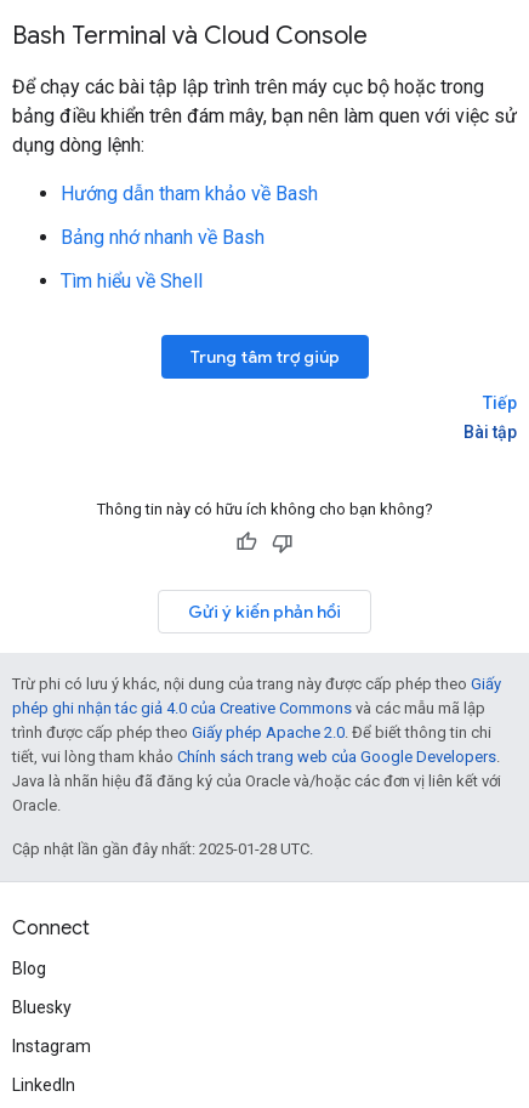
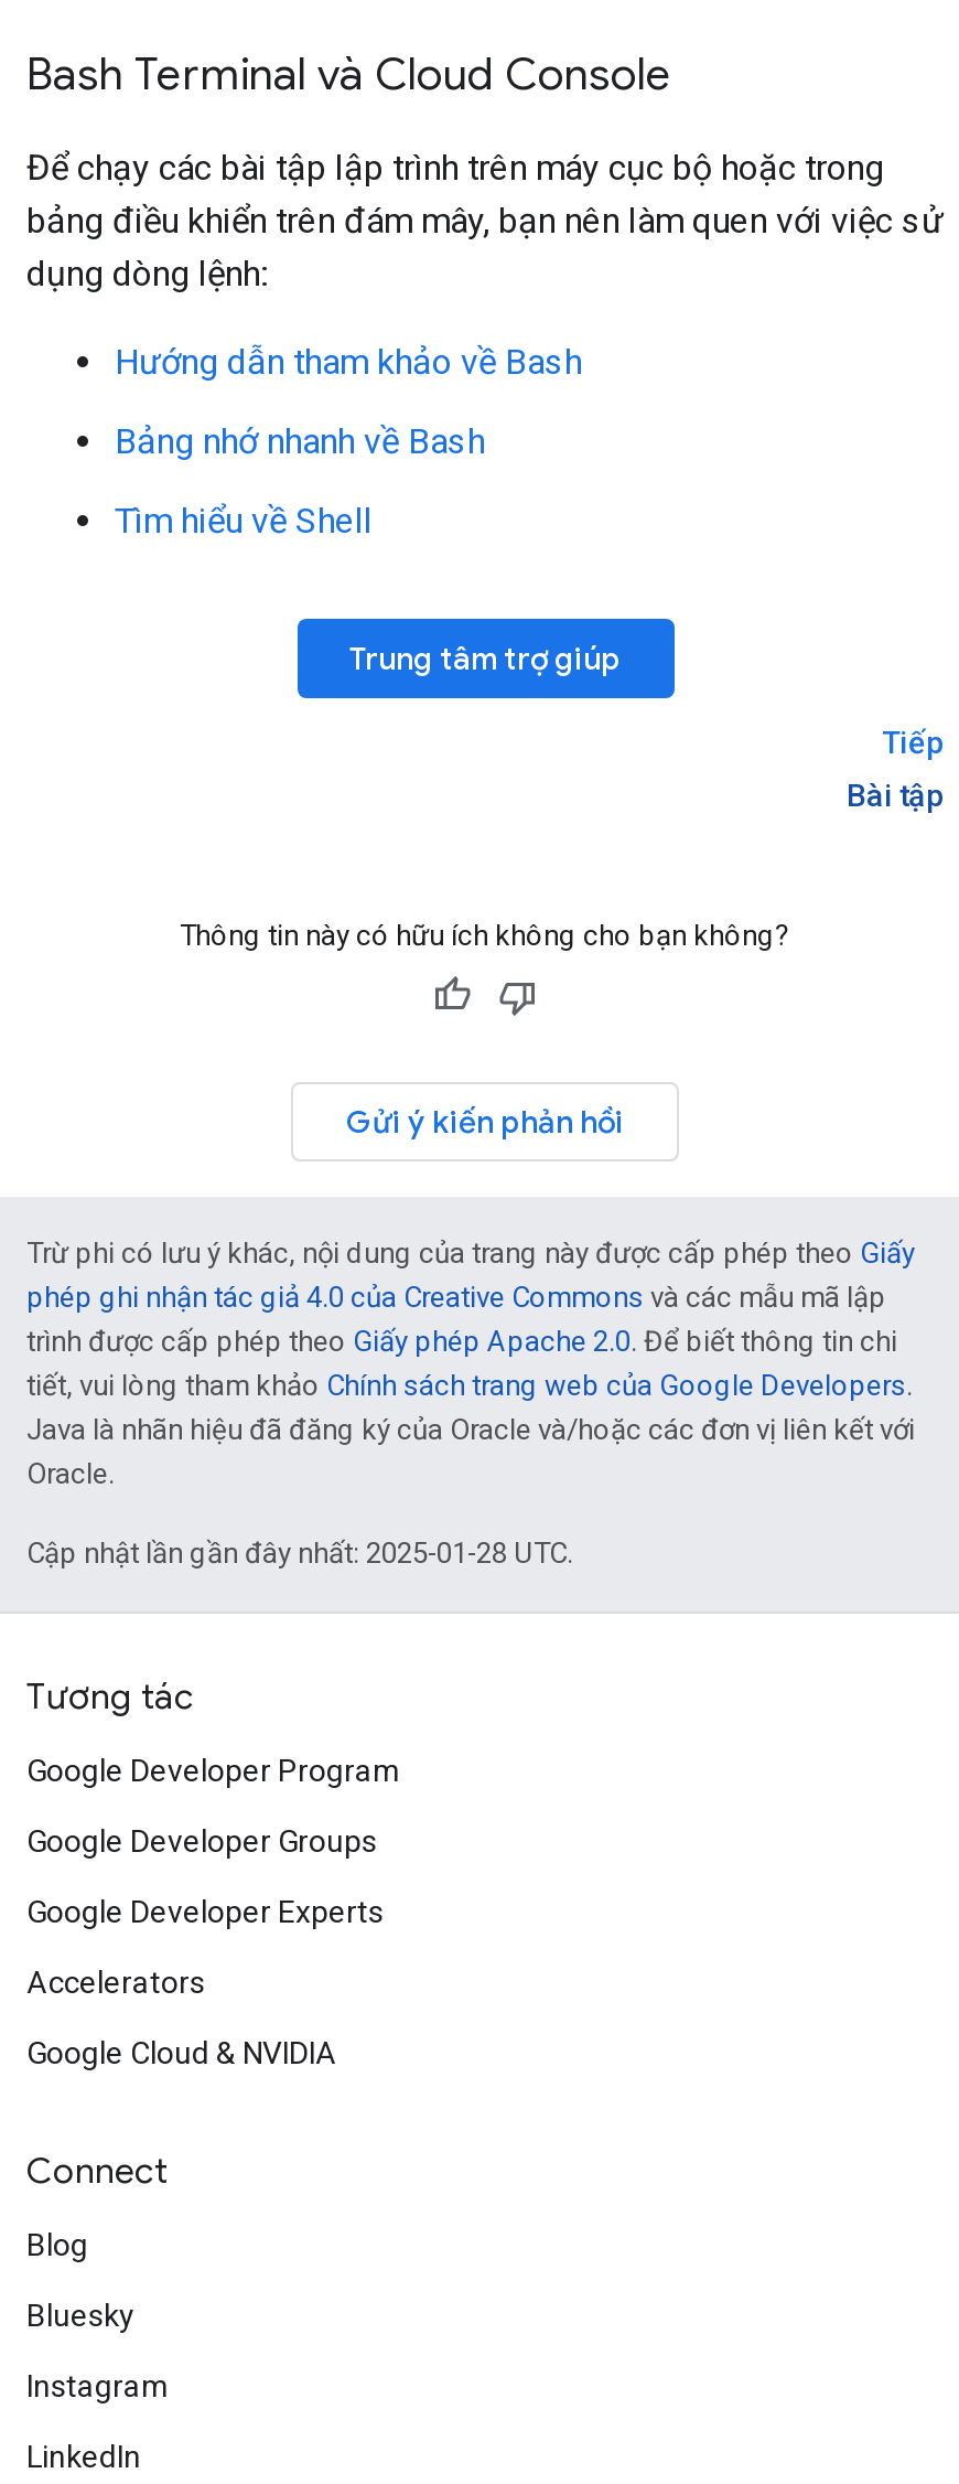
+ Tương tác
+ Google Developer Program
+ Google Developer Groups
+ Google Developer Experts
+ Accelerators
+ Google Cloud & NVIDIA
